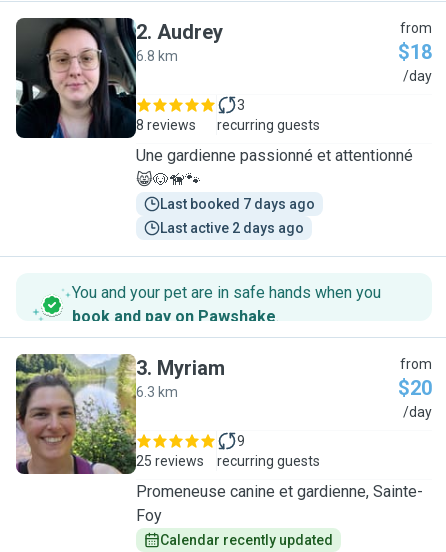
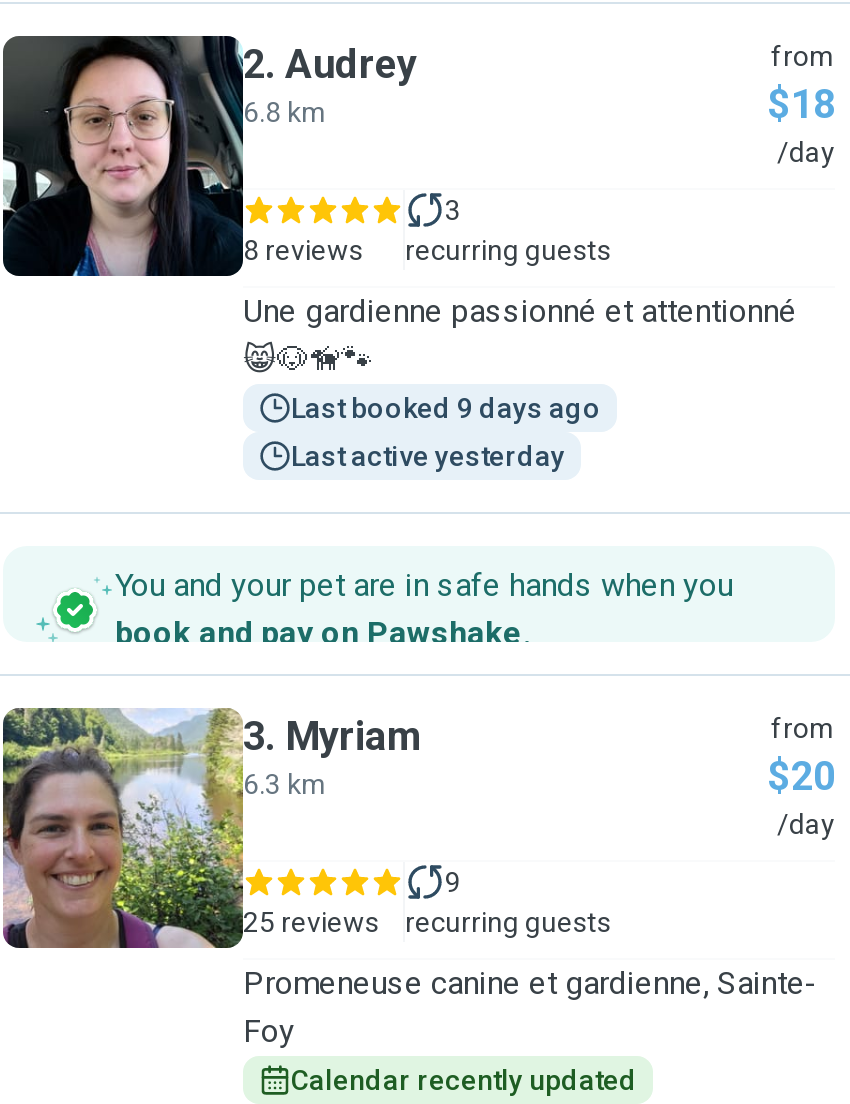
- Last booked 7 days ago
+ Last booked 9 days ago

- Last active 2 days ago
+ Last active yesterday
